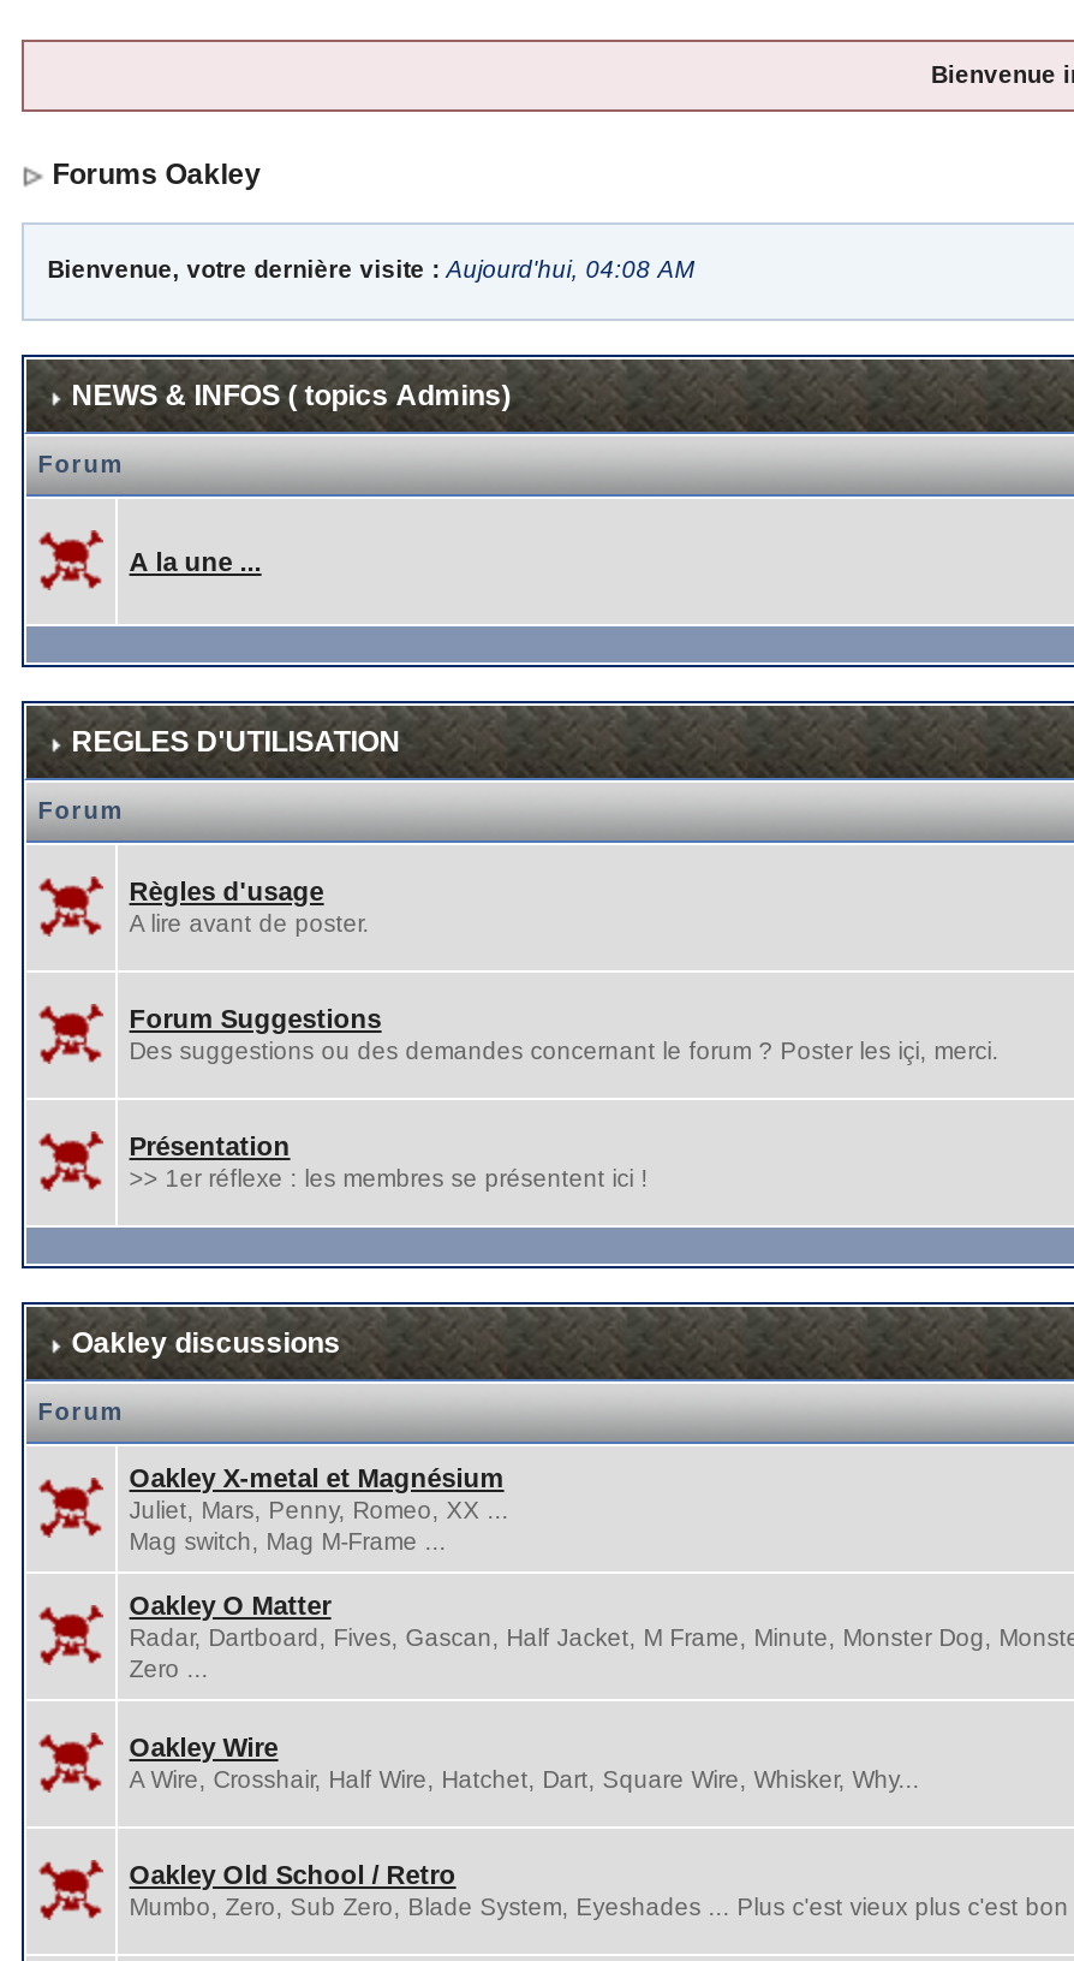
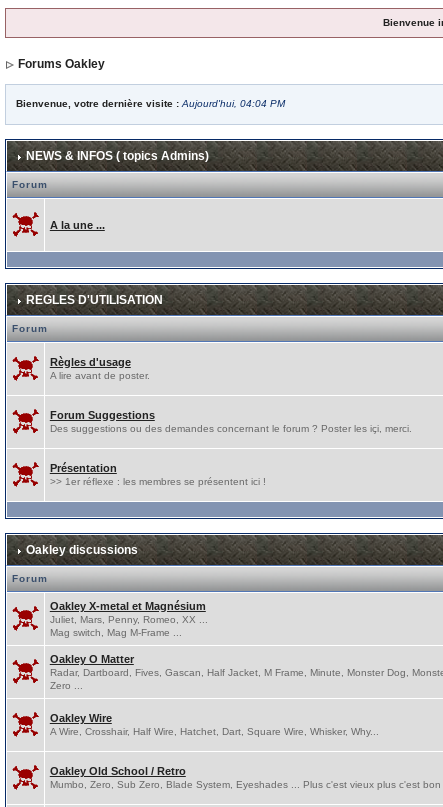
- Bienvenue, votre dernière visite : Aujourd'hui, 04:08 AM
+ Bienvenue, votre dernière visite : Aujourd'hui, 04:04 PM
